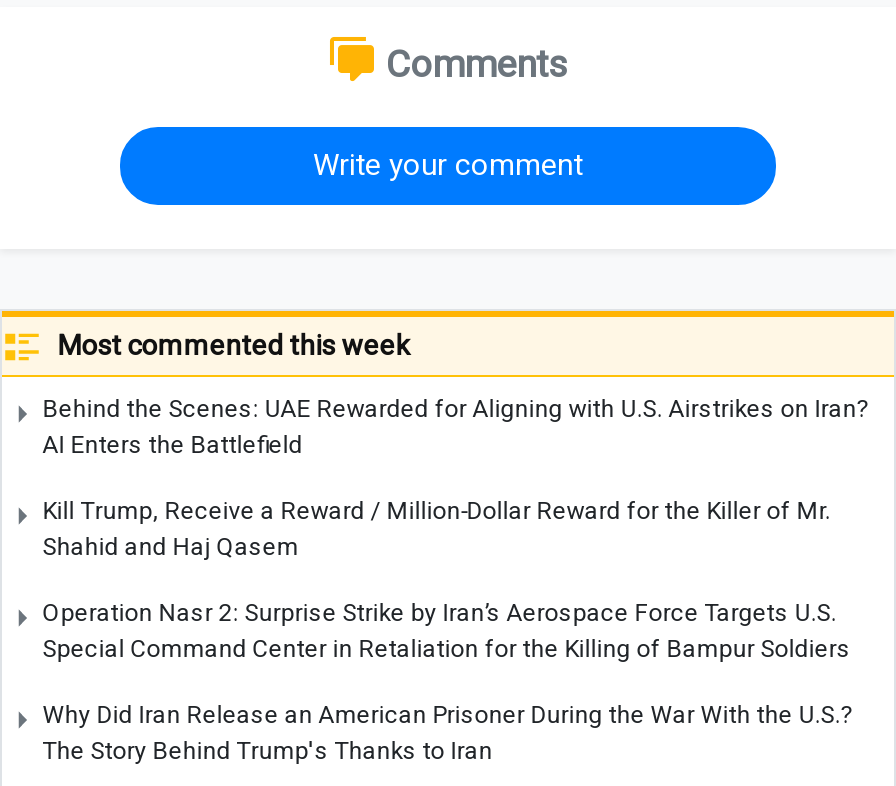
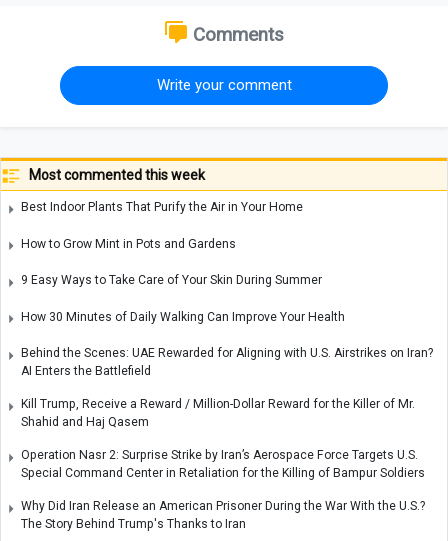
+ Best Indoor Plants That Purify the Air in Your Home
+ How to Grow Mint in Pots and Gardens
+ 9 Easy Ways to Take Care of Your Skin During Summer
+ How 30 Minutes of Daily Walking Can Improve Your Health
